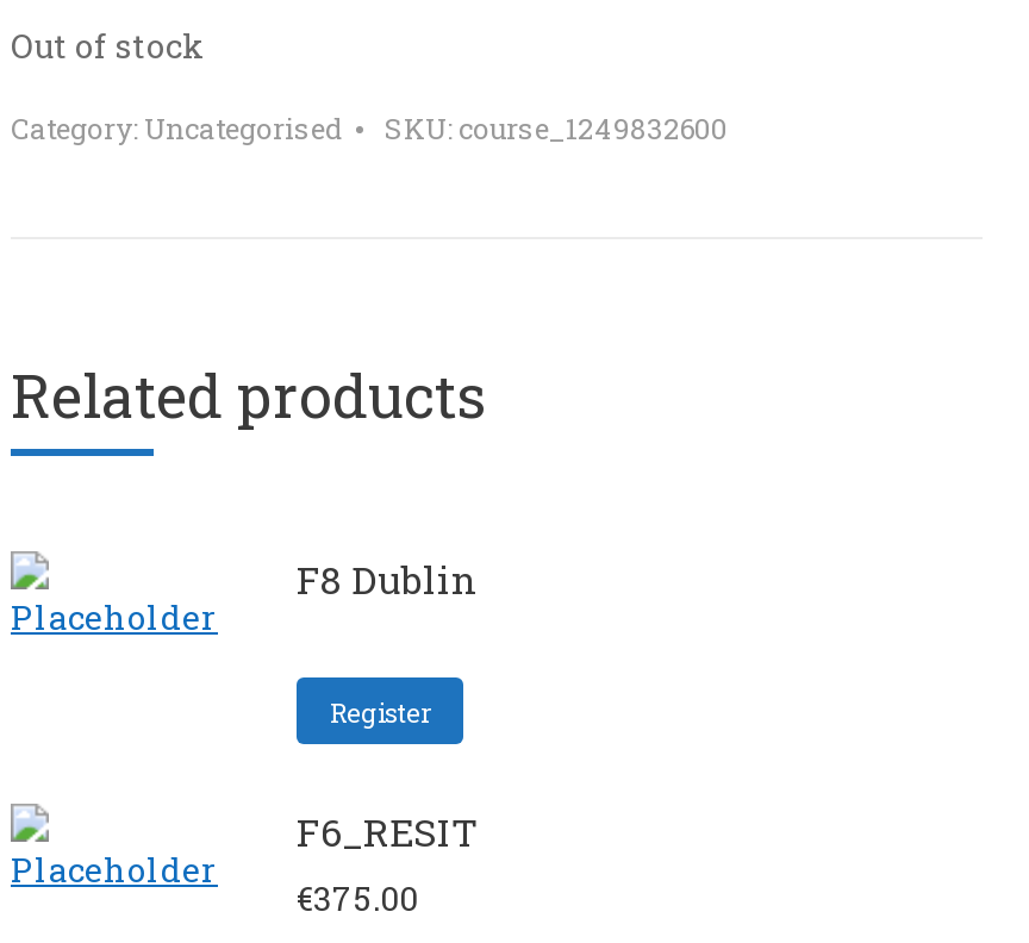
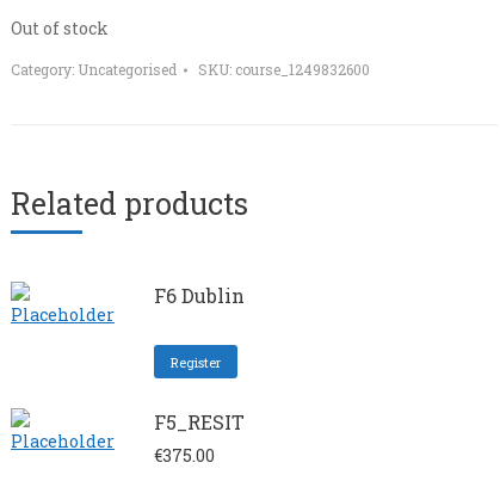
- F8 Dublin
+ F6 Dublin

- F6_RESIT
+ F5_RESIT
